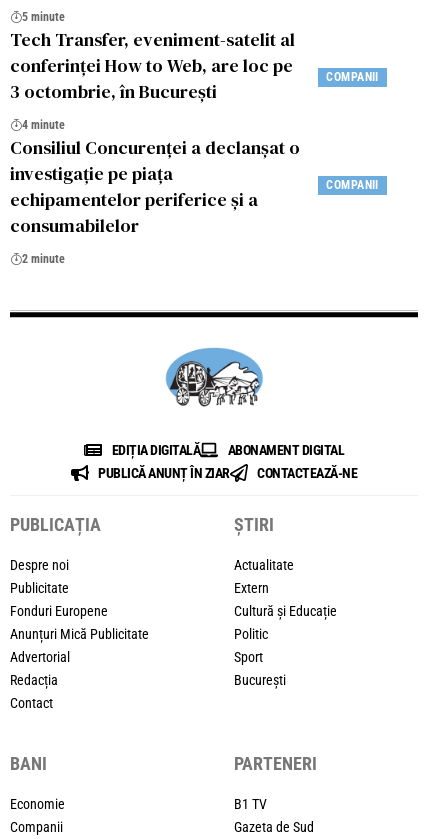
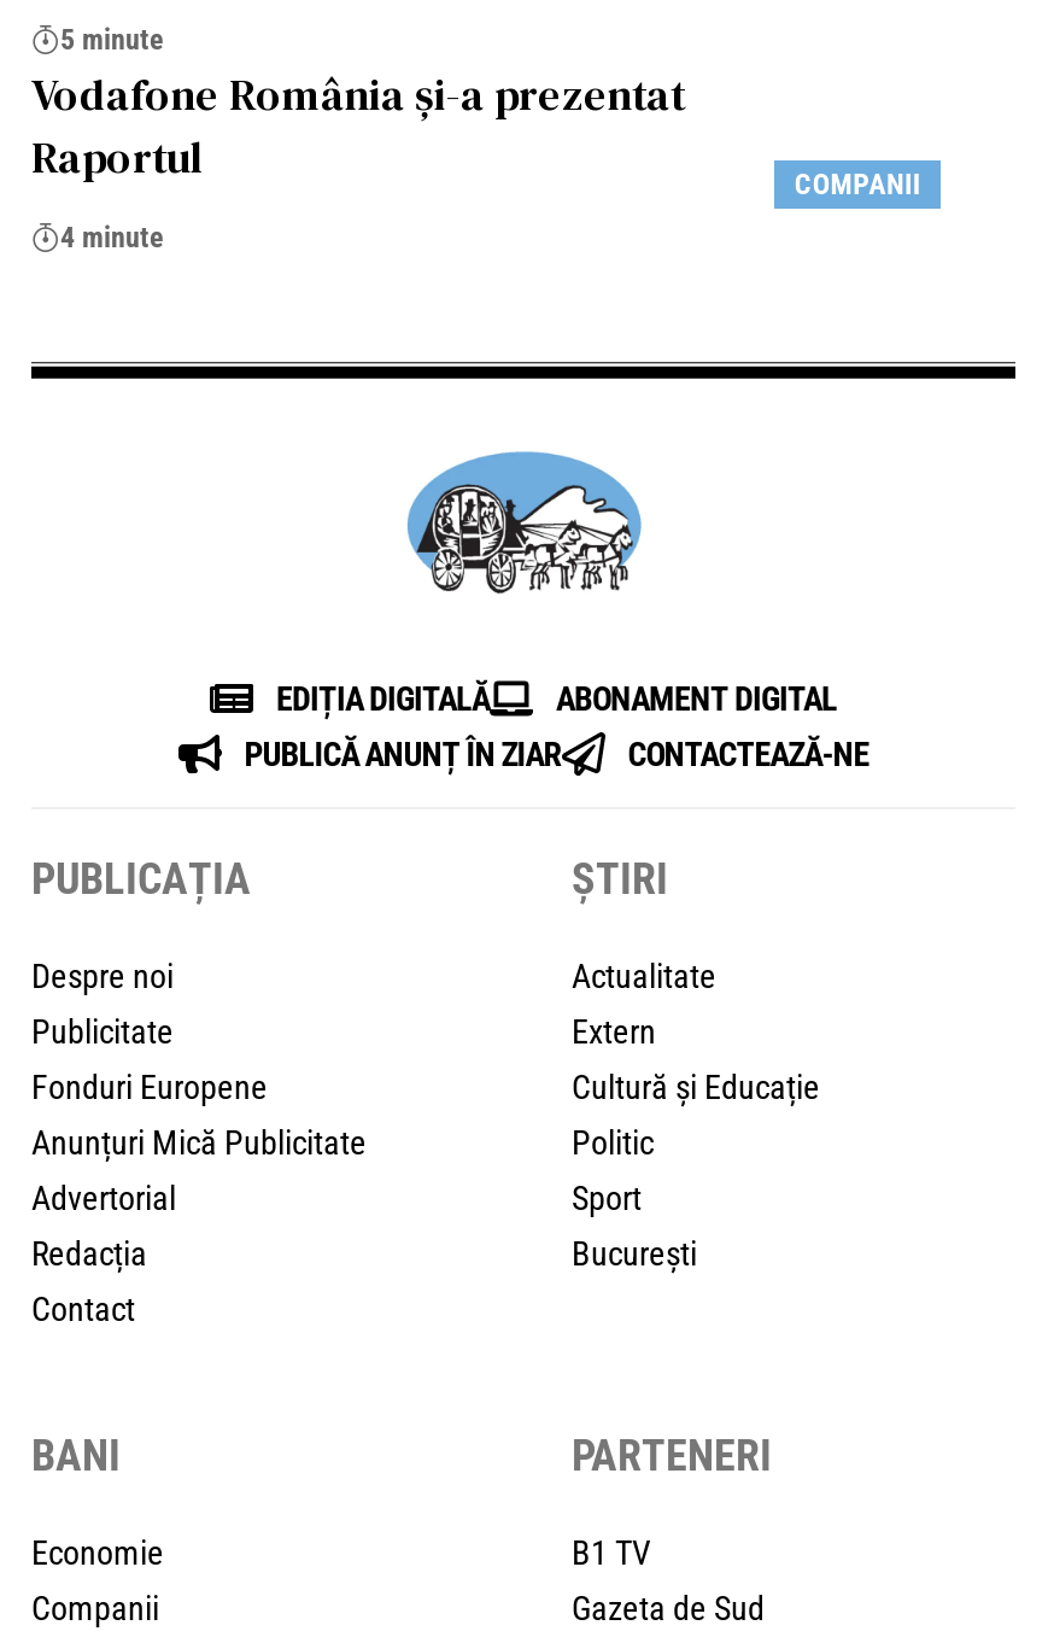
- Tech Transfer, eveniment-satelit al
- conferinței How to Web, are loc pe
- 3 octombrie, în București
+ Vodafone România şi-a prezentat
+ Raportul

- Consiliul Concurenței a declanșat o
- investigație pe piaţa
- echipamentelor periferice şi a
- consumabilelor
- 2 minute

- COMPANII
